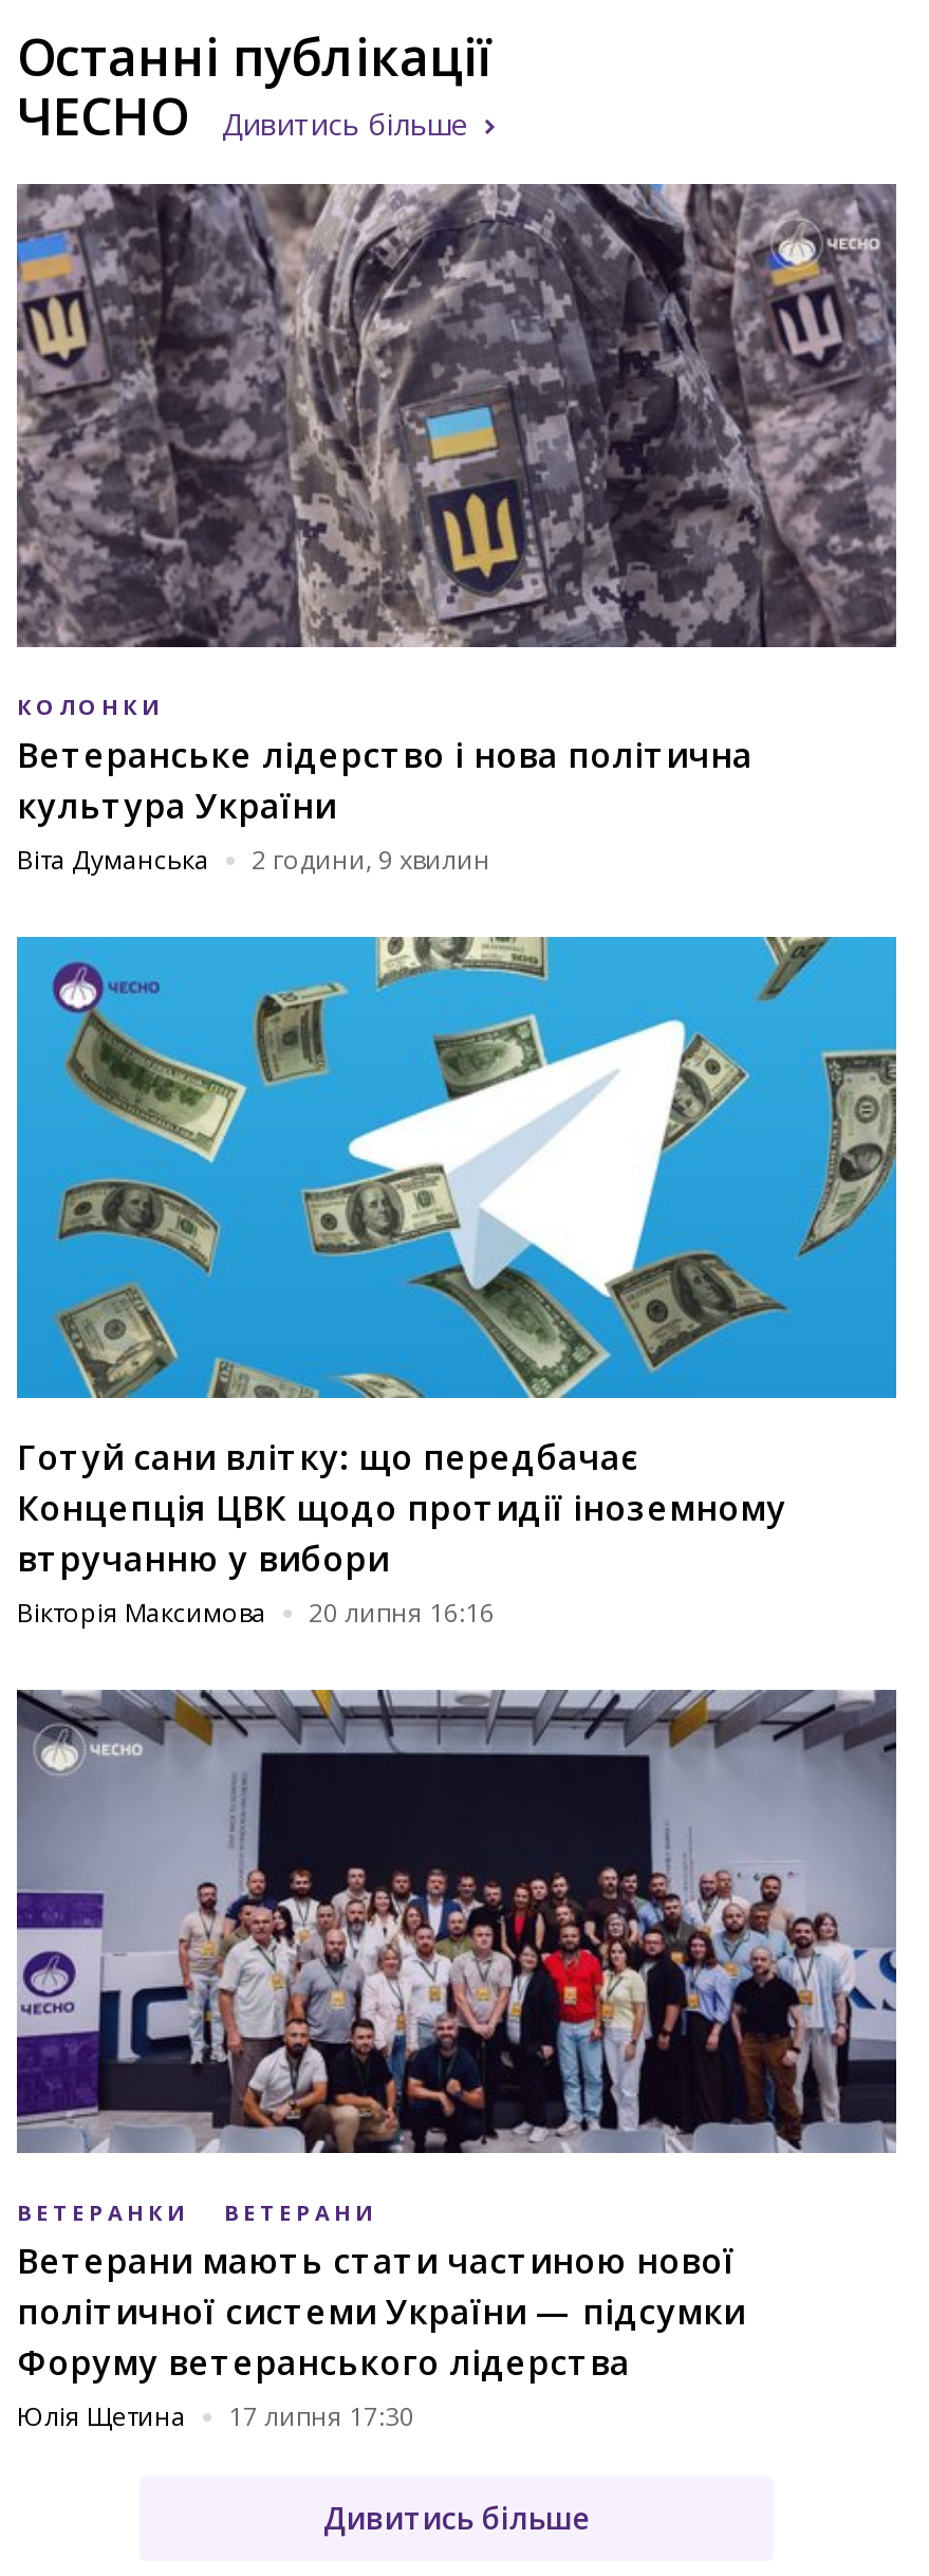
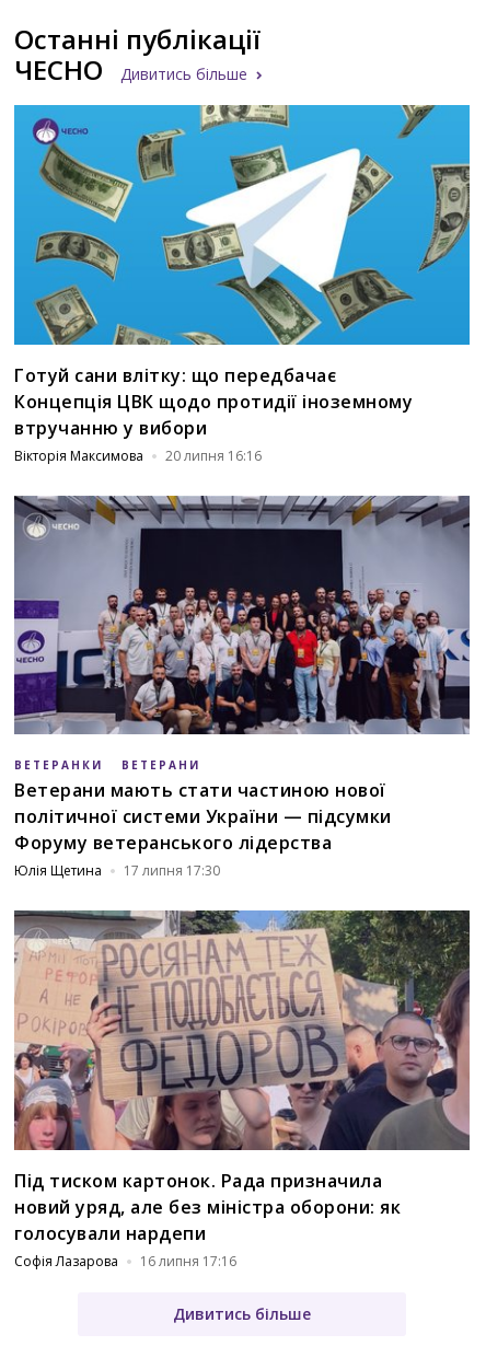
- [image]
- КОЛОНКИ
- Ветеранське лідерство і нова політична
- культура України
- Віта Думанська
- 2 години, 9 хвилин

moved up: [image] | Готуй сани влітку: що передбачає | Концепція ЦВК щодо протидії іноземному | ... | Юлія Щетина | 17 липня 17:30

+ [image]
+ Під тиском картонок. Рада призначила
+ новий уряд, але без міністра оборони: як
+ голосували нардепи
+ Софія Лазарова
+ 16 липня 17:16
